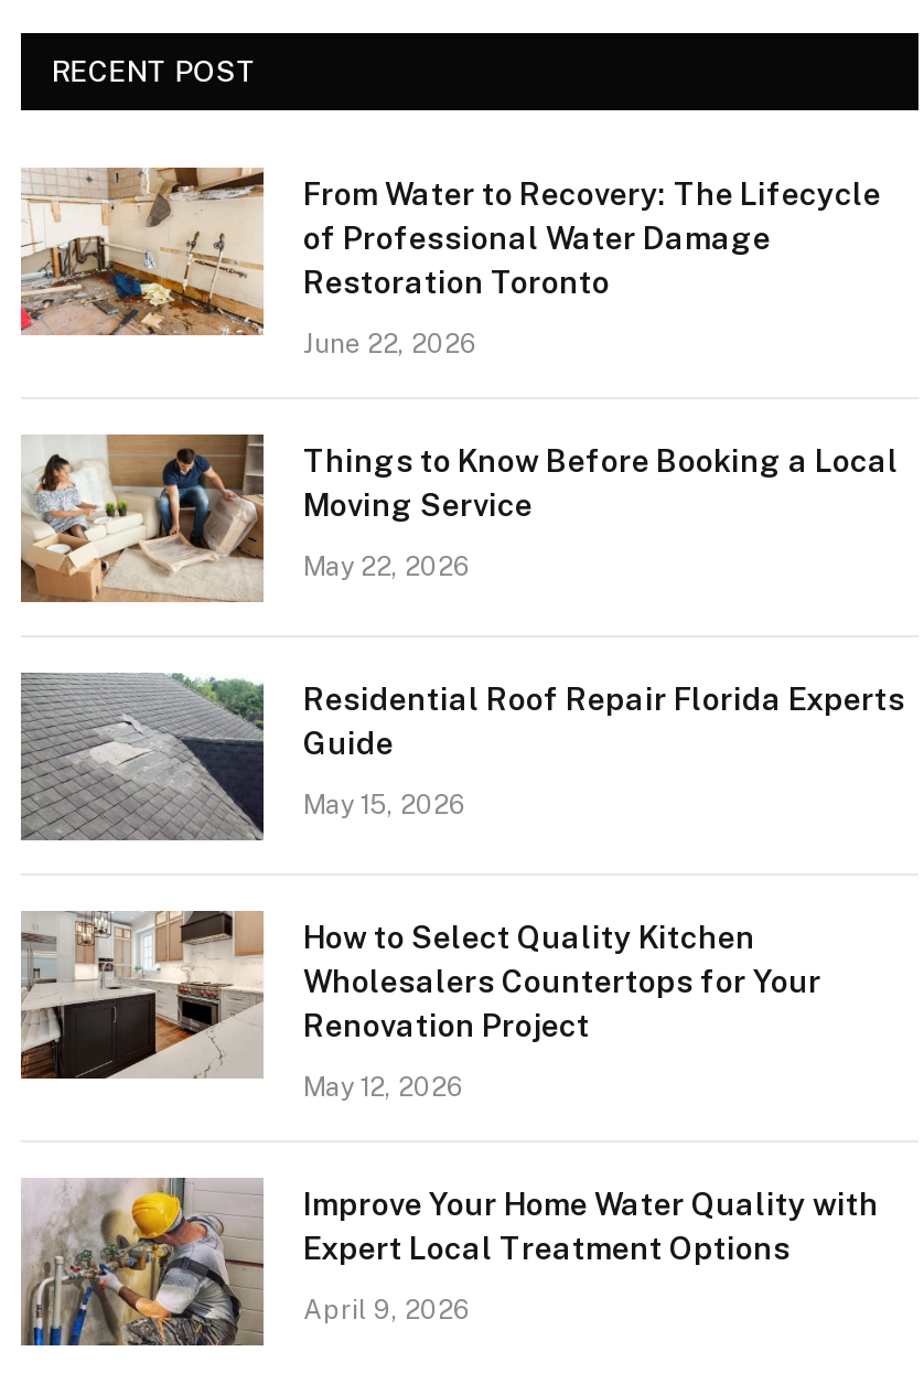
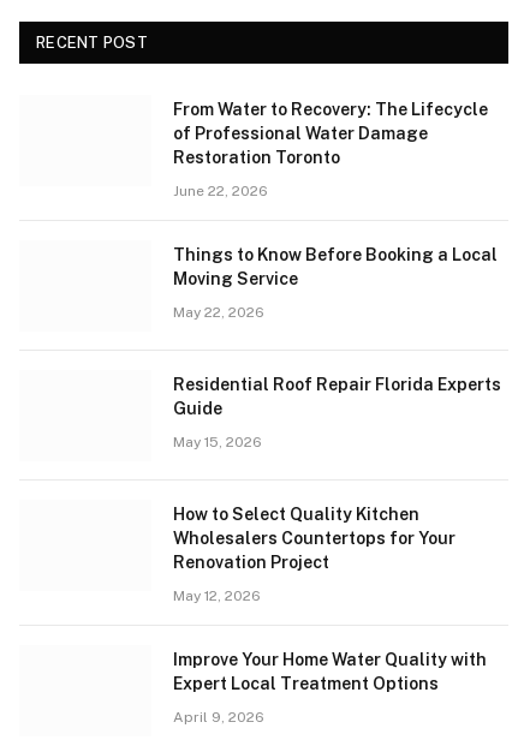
- [image]

- [image]

- [image]

- [image]

- [image]
